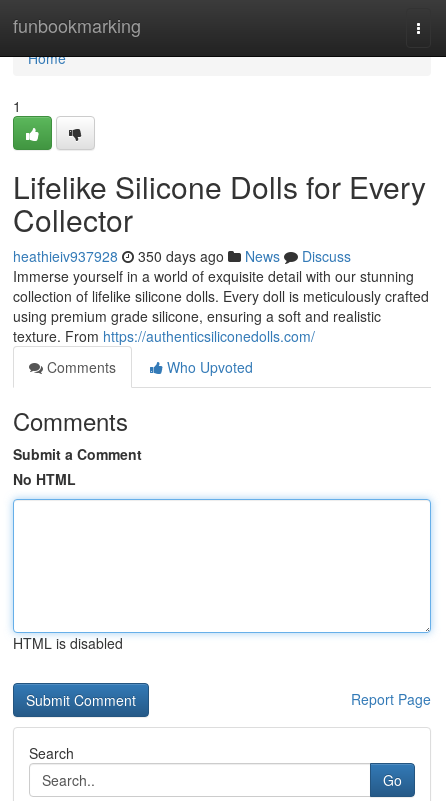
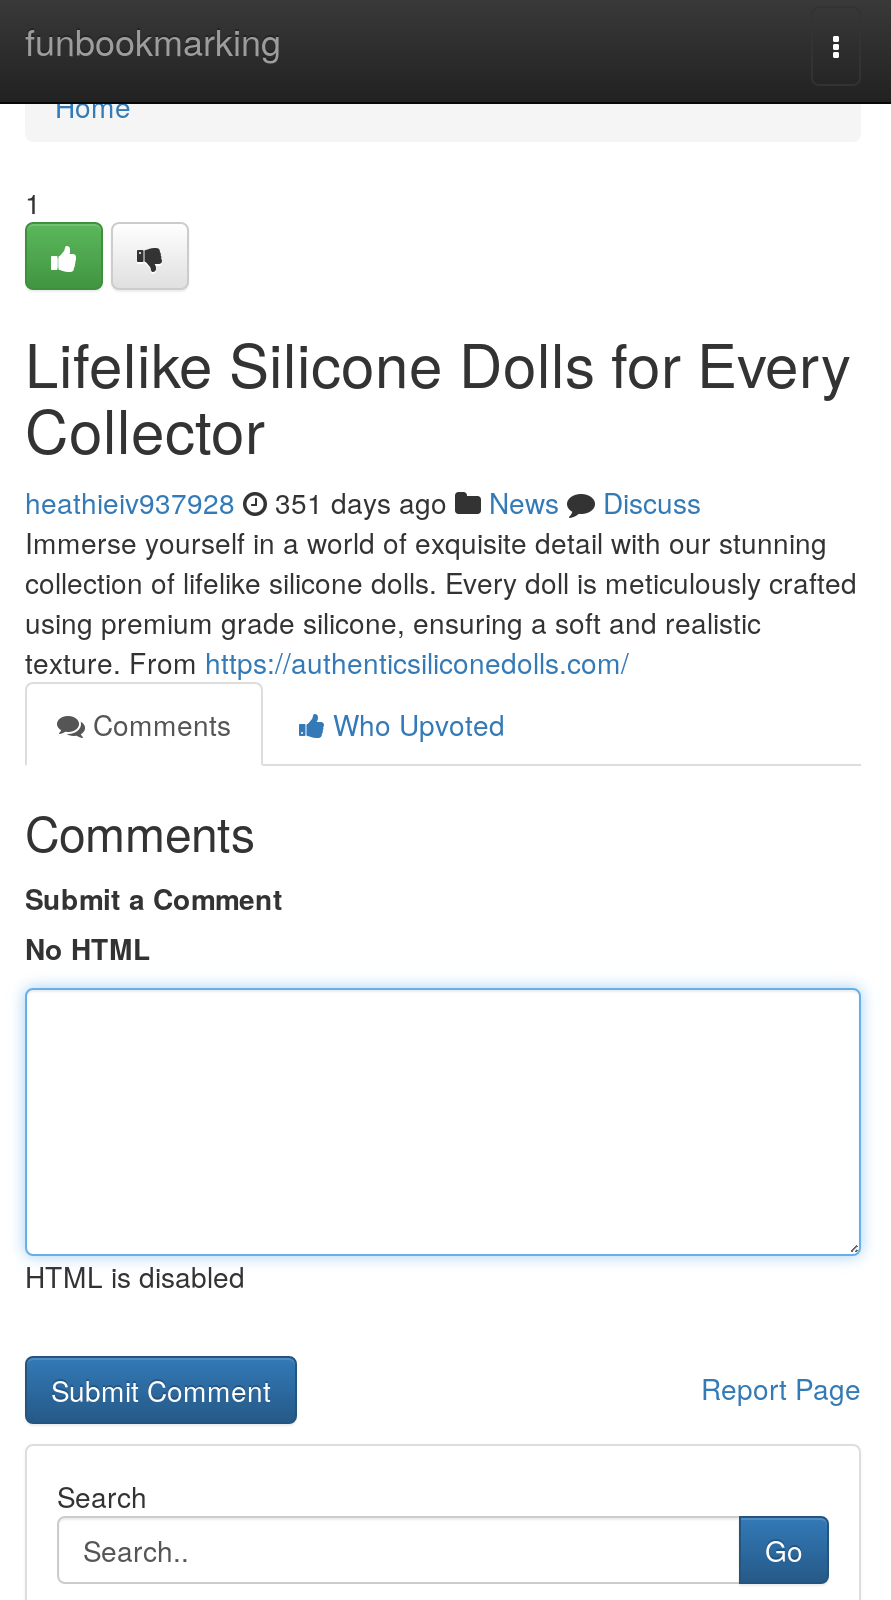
- heathieiv937928 350 days ago News Discuss
+ heathieiv937928 351 days ago News Discuss
